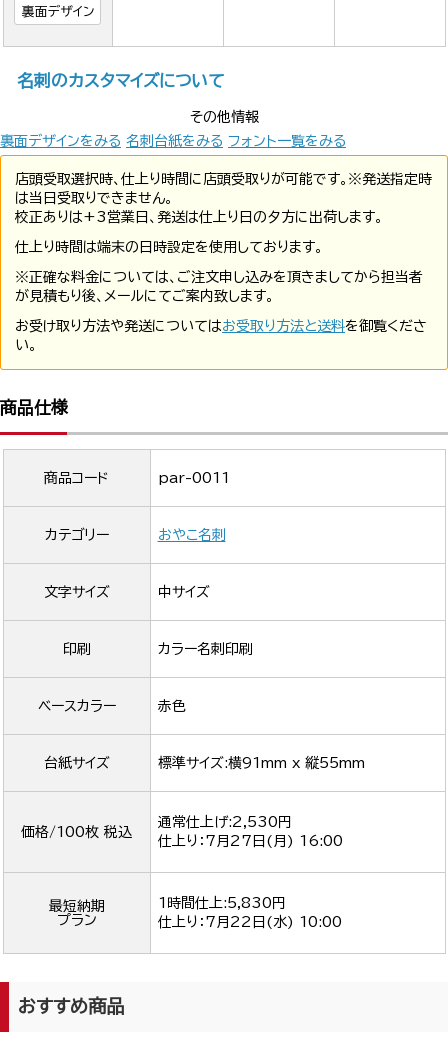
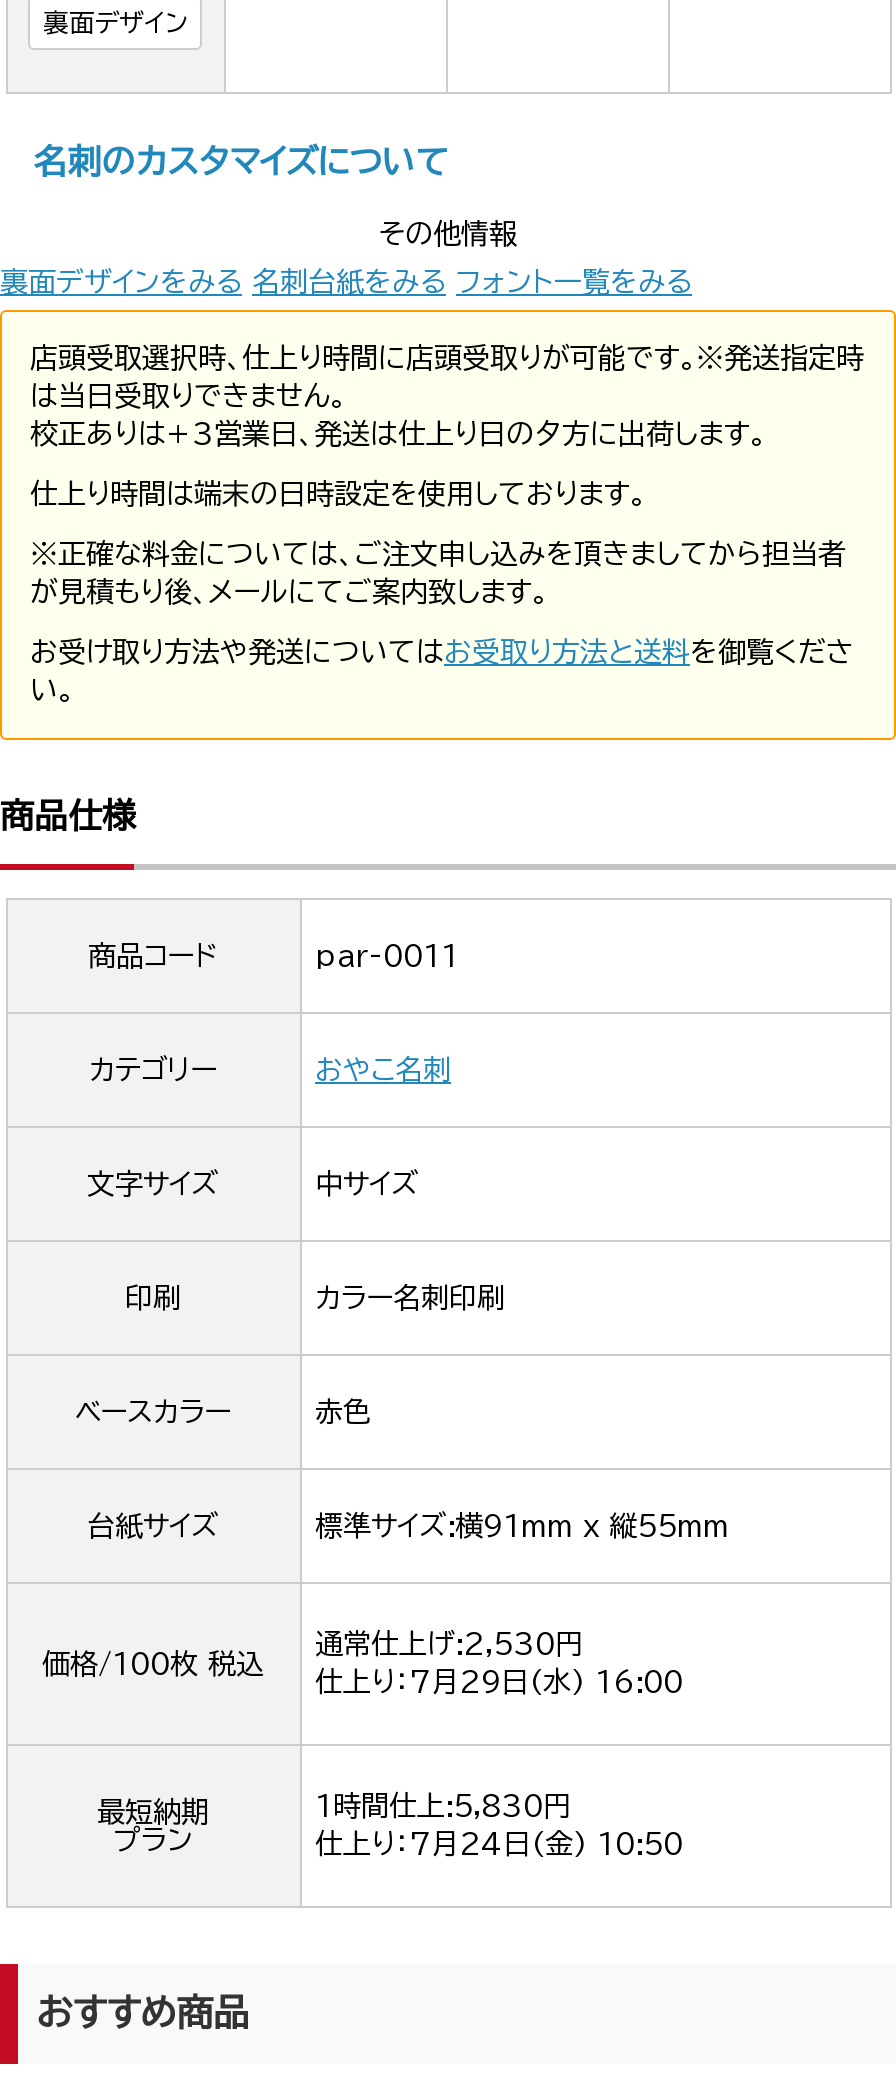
- 仕上り：7月27日(月) 16:00
+ 仕上り：7月29日(水) 16:00

- 仕上り：7月22日(水) 10:00
+ 仕上り：7月24日(金) 10:50
